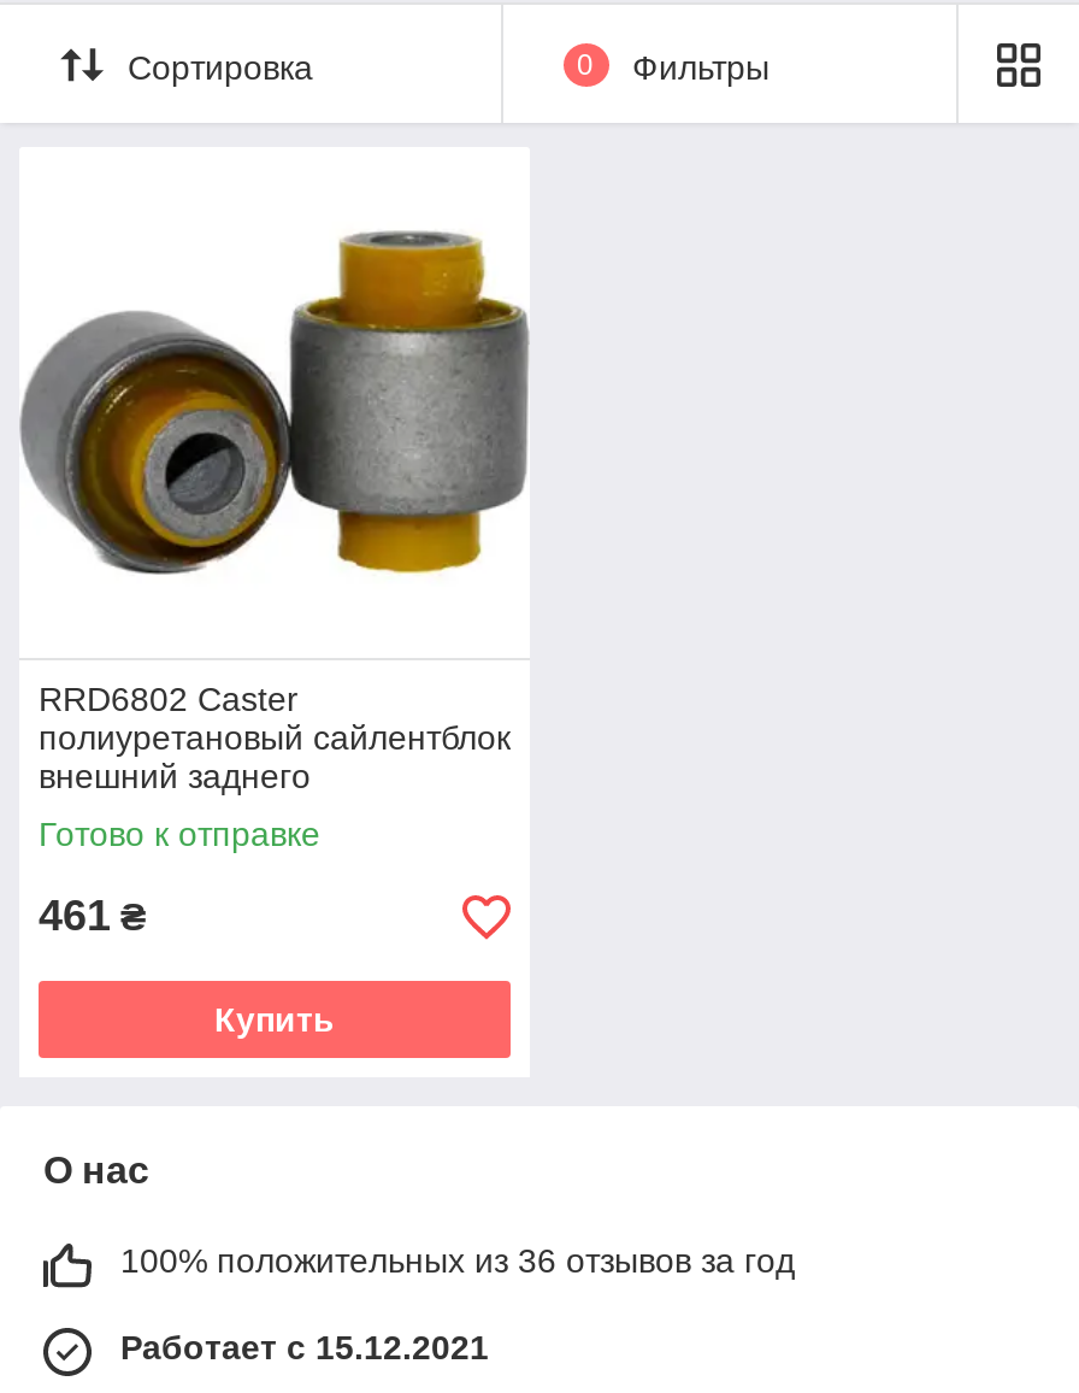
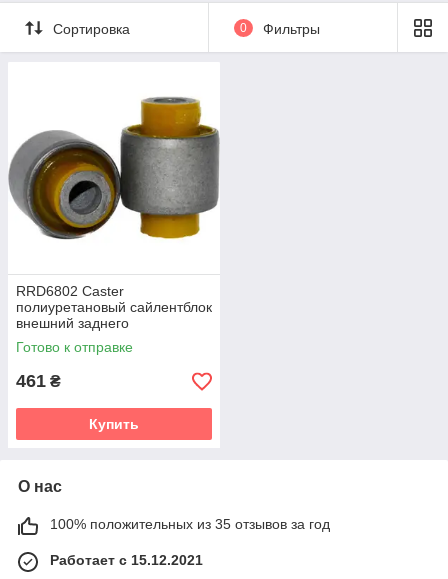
- 100% положительных из 36 отзывов за год
+ 100% положительных из 35 отзывов за год
